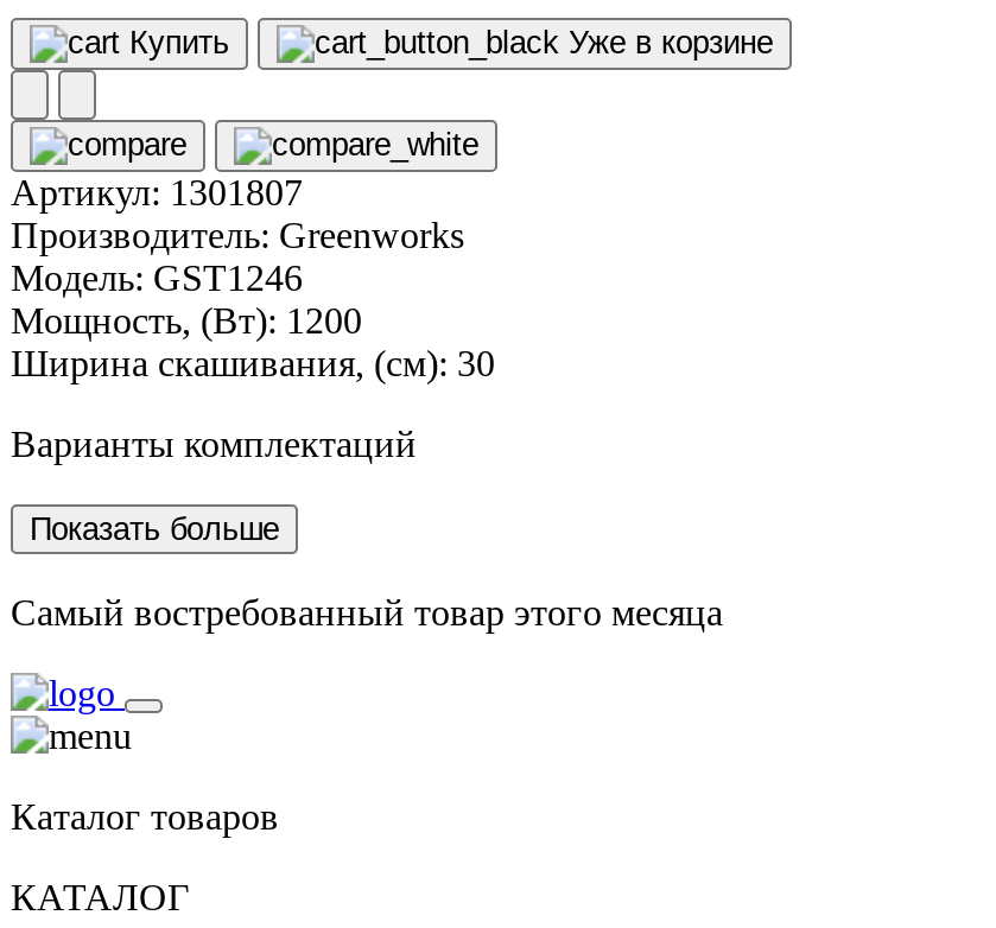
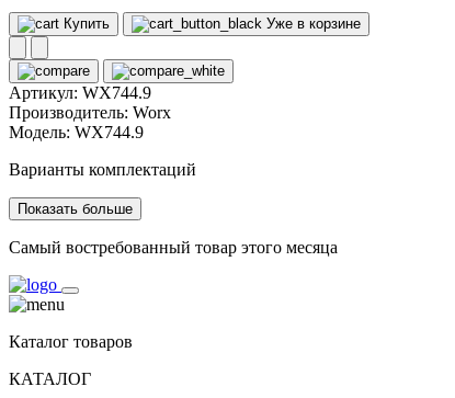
- Артикул:1301807
- Производитель: Greenworks
- Модель: GST1246
- Мощность, (Вт): 1200
- Ширина скашивания, (см): 30
+ Артикул:WX744.9
+ Производитель: Worx
+ Модель: WX744.9
